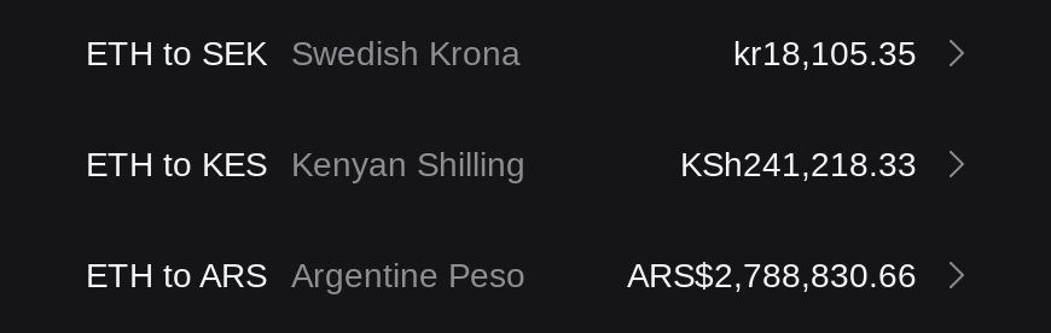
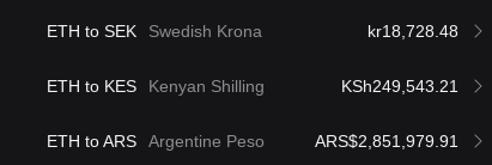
- kr18,105.35
+ kr18,728.48

- KSh241,218.33
+ KSh249,543.21

- ARS$2,788,830.66
+ ARS$2,851,979.91
